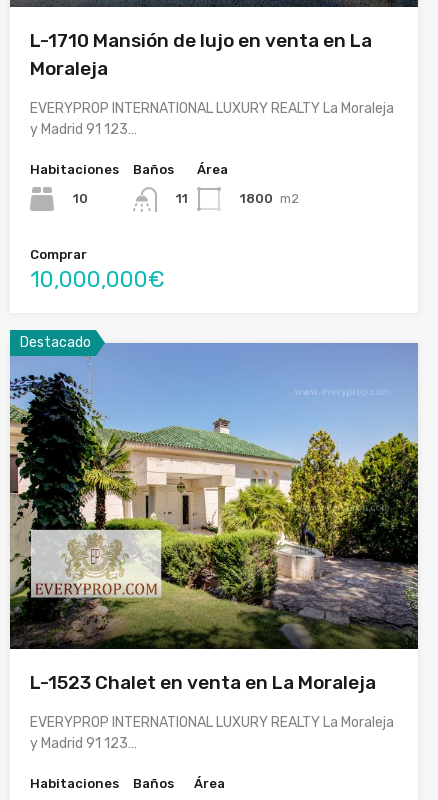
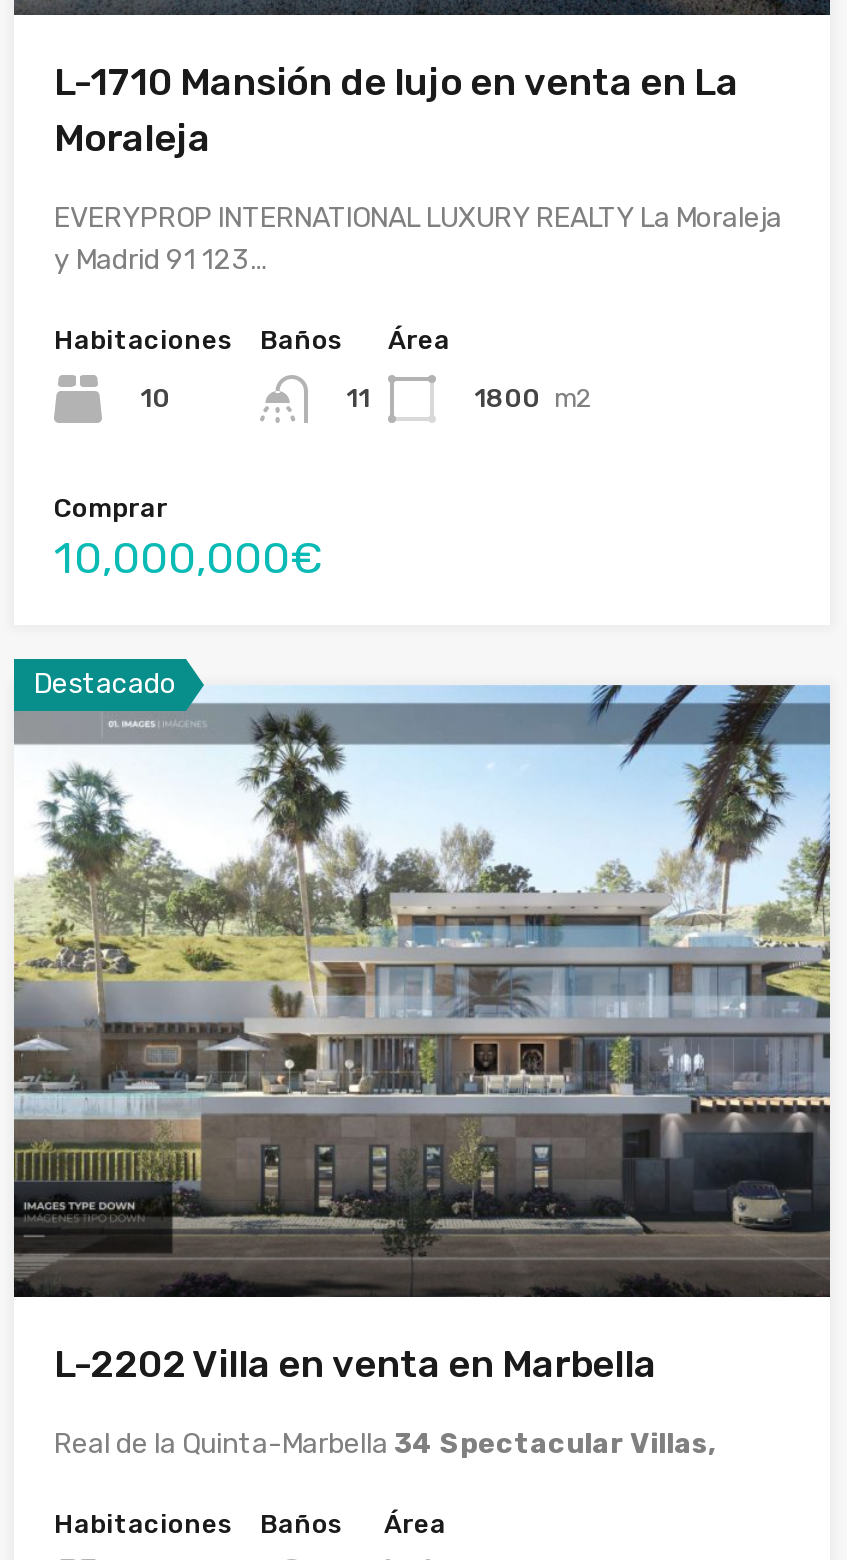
- [image]
- L-1523 Chalet en venta en La Moraleja
+ [image]
+ L-2202 Villa en venta en Marbella

- EVERYPROP INTERNATIONAL LUXURY REALTY La Moraleja
- y Madrid 91 123…
+ Real de la Quinta-Marbella 34 Spectacular Villas,
